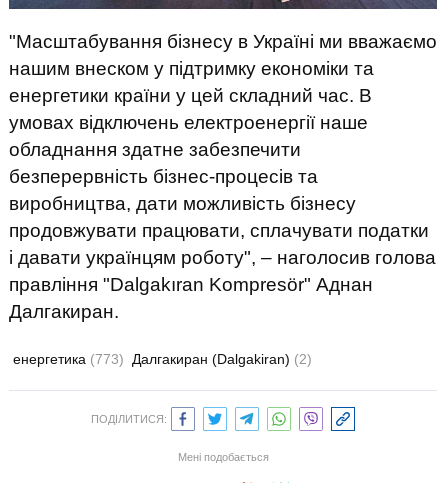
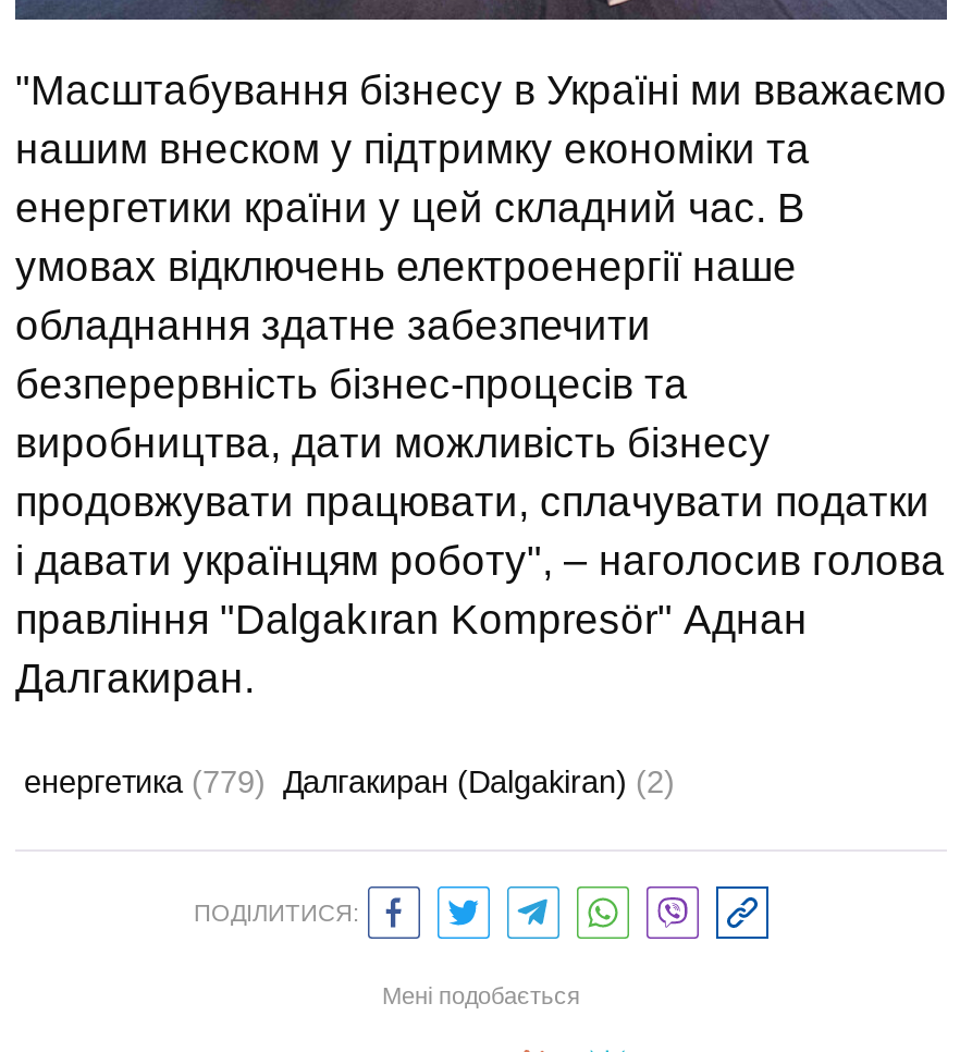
- енергетика (773) Далгакиран (Dalgakiran) (2)
+ енергетика (779) Далгакиран (Dalgakiran) (2)
